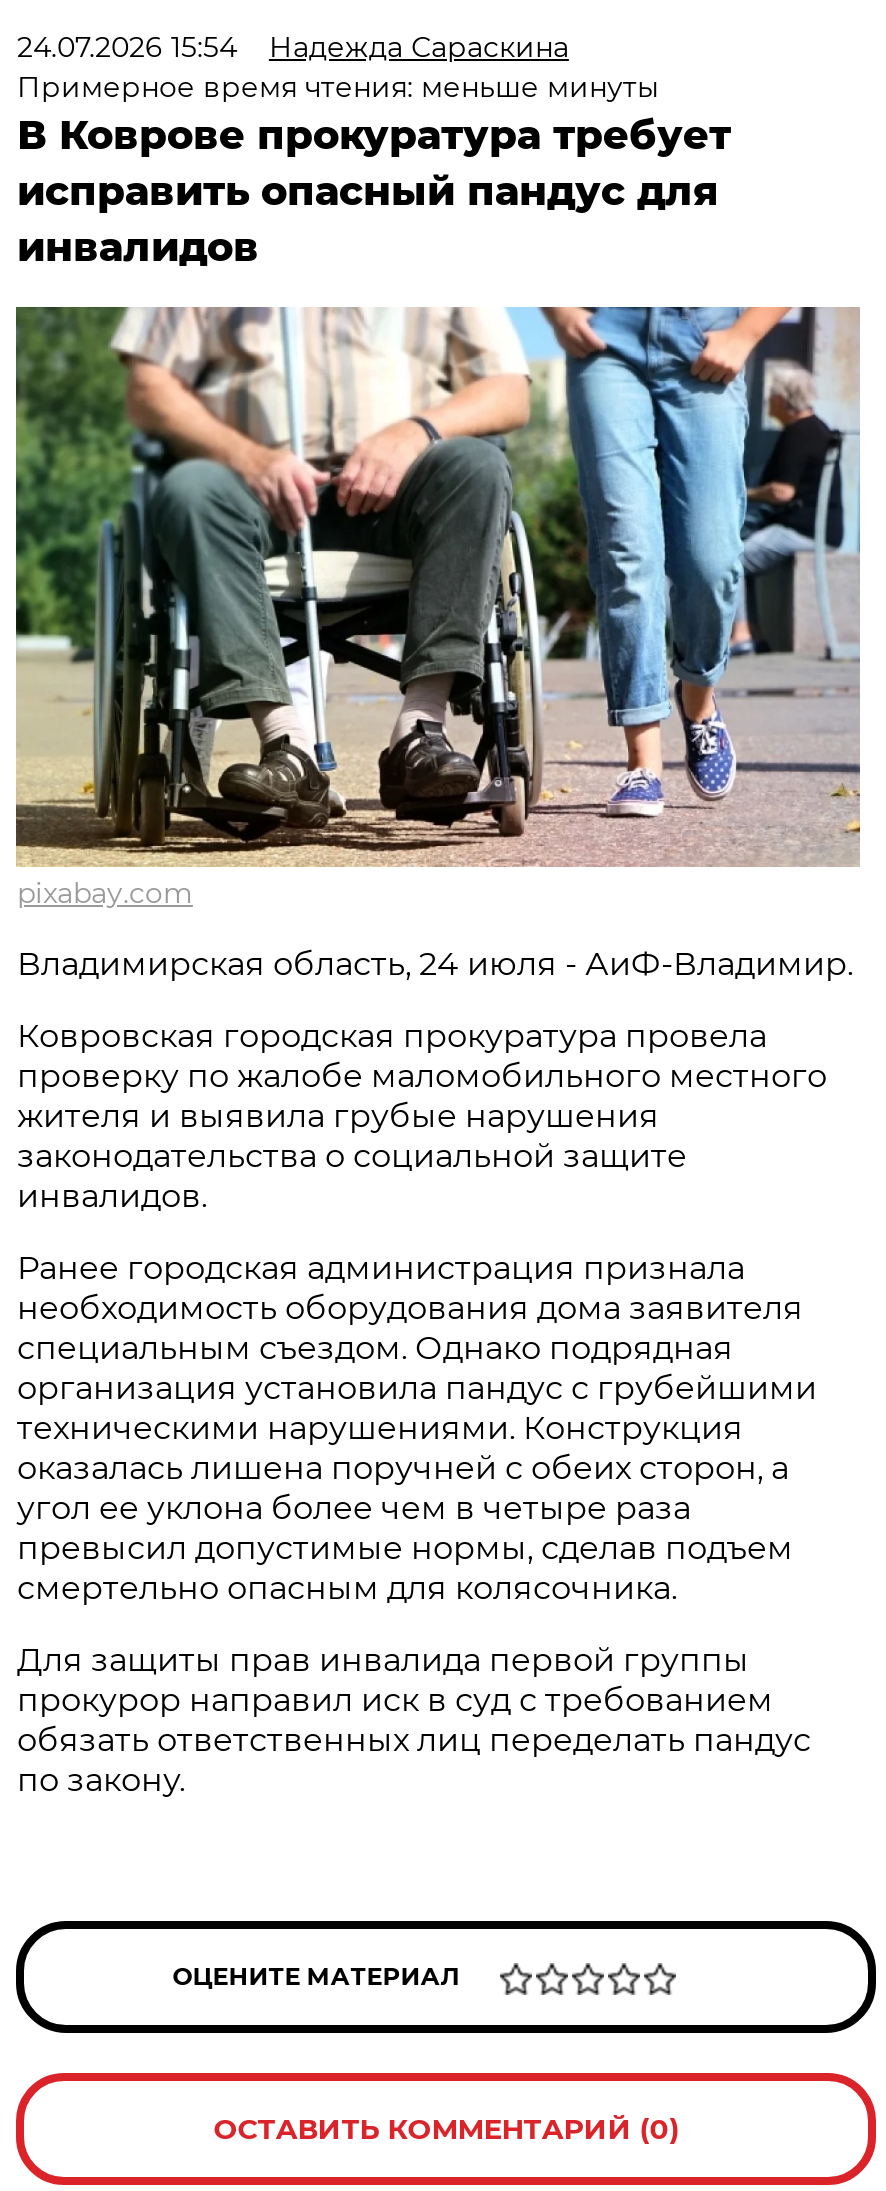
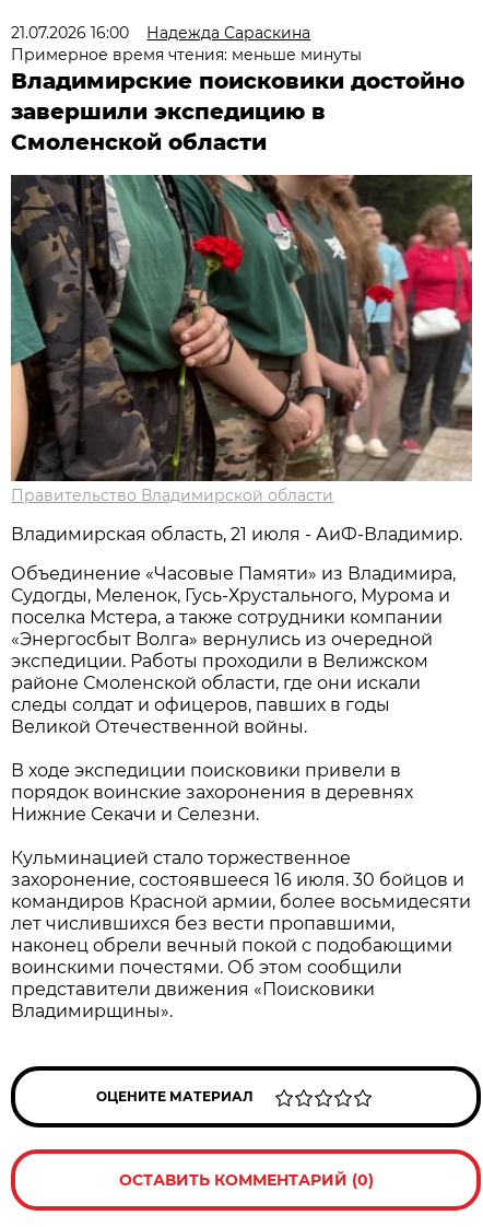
- 24.07.2026 15:54 Надежда Сараскина
+ 21.07.2026 16:00 Надежда Сараскина

- В Коврове прокуратура требует
- исправить опасный пандус для
- инвалидов
+ Владимирские поисковики достойно
+ завершили экспедицию в
+ Смоленской области

- [image]
- pixabay.com
+ [image]
+ Правительство Владимирской области

- Владимирская область, 24 июля - АиФ-Владимир.
+ Владимирская область, 21 июля - АиФ-Владимир.

- Ковровская городская прокуратура провела
- проверку по жалобе маломобильного местного
- жителя и выявила грубые нарушения
- законодательства о социальной защите
- инвалидов.
+ Объединение «Часовые Памяти» из Владимира,
+ Судогды, Меленок, Гусь-Хрустального, Мурома и
+ поселка Мстера, а также сотрудники компании
+ «Энергосбыт Волга» вернулись из очередной
+ экспедиции. Работы проходили в Велижском
+ районе Смоленской области, где они искали
+ следы солдат и офицеров, павших в годы
+ Великой Отечественной войны.

- Ранее городская администрация признала
- необходимость оборудования дома заявителя
- специальным съездом. Однако подрядная
- организация установила пандус с грубейшими
- техническими нарушениями. Конструкция
- оказалась лишена поручней с обеих сторон, а
- угол ее уклона более чем в четыре раза
- превысил допустимые нормы, сделав подъем
- смертельно опасным для колясочника.
+ В ходе экспедиции поисковики привели в
+ порядок воинские захоронения в деревнях
+ Нижние Секачи и Селезни.

- Для защиты прав инвалида первой группы
- прокурор направил иск в суд с требованием
- обязать ответственных лиц переделать пандус
- по закону.
+ Кульминацией стало торжественное
+ захоронение, состоявшееся 16 июля. 30 бойцов и
+ командиров Красной армии, более восьмидесяти
+ лет числившихся без вести пропавшими,
+ наконец обрели вечный покой с подобающими
+ воинскими почестями. Об этом сообщили
+ представители движения «Поисковики
+ Владимирщины».
